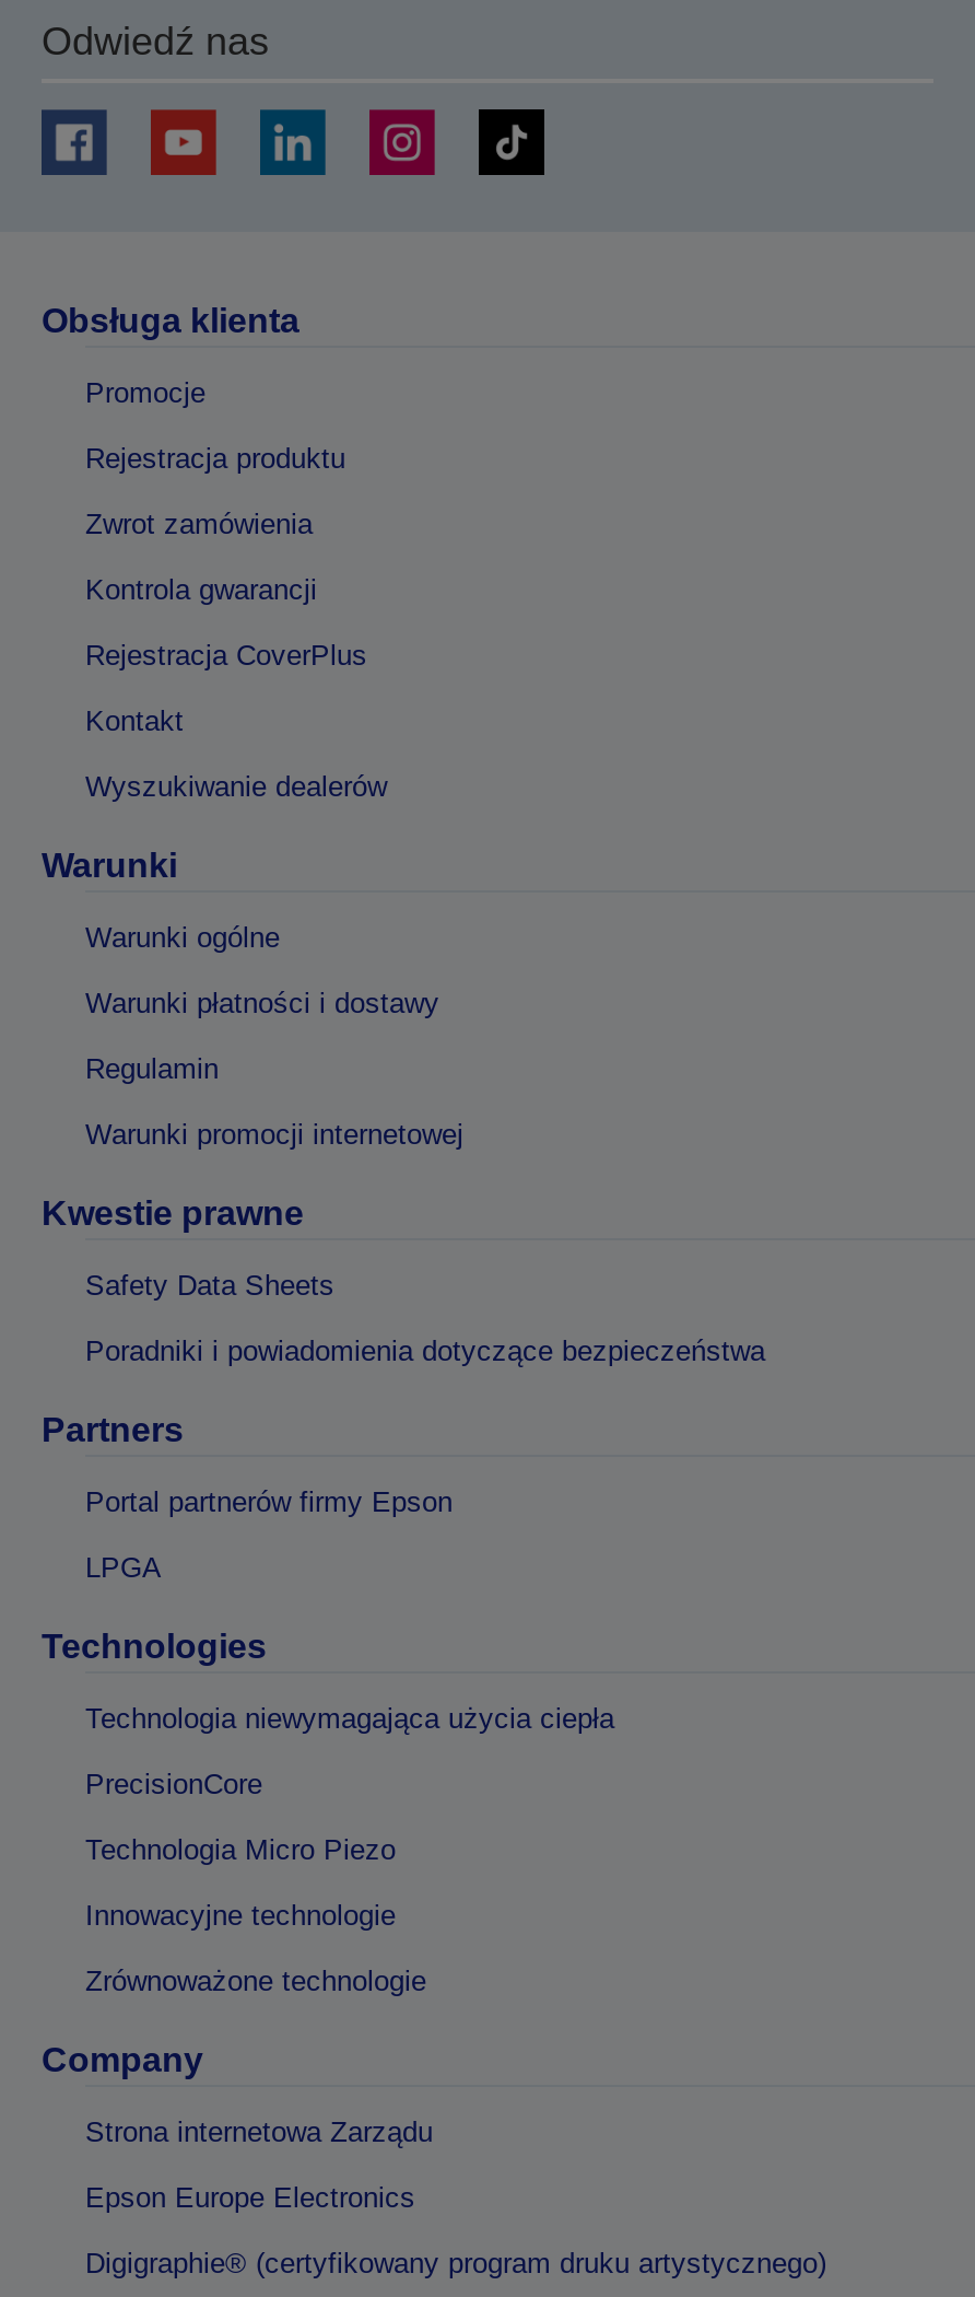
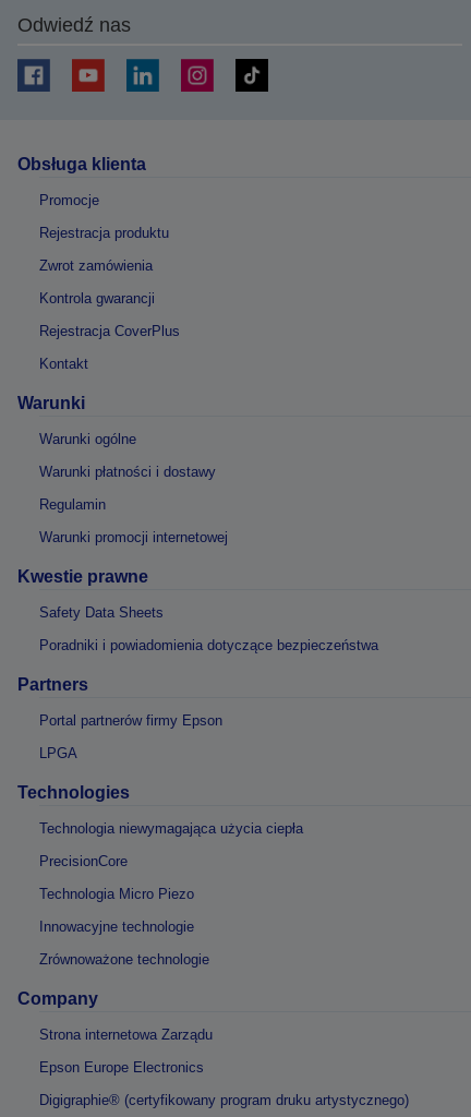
- Wyszukiwanie dealerów
